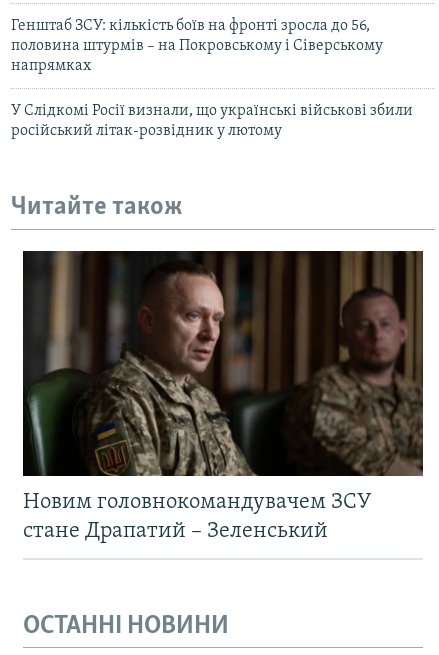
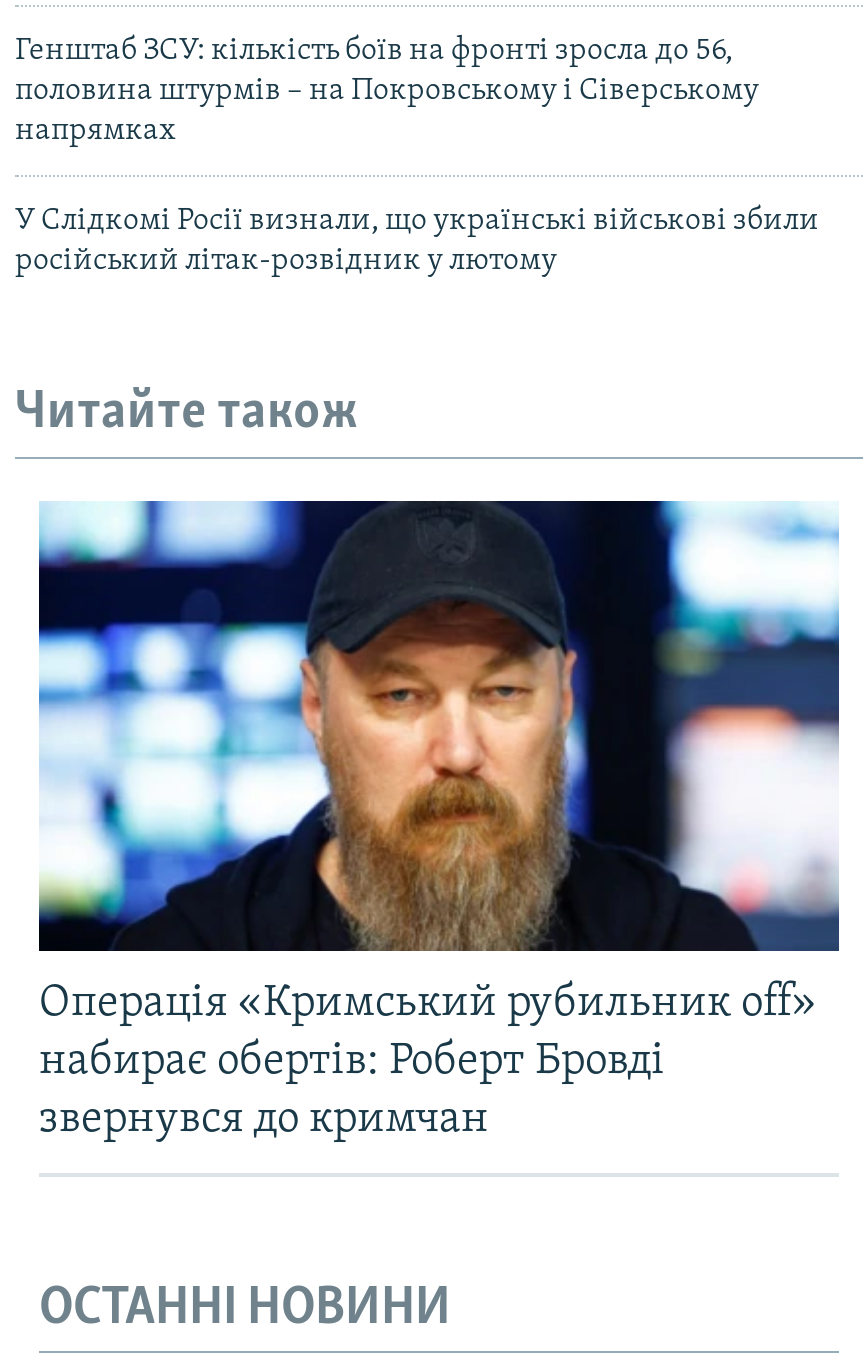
- [image]
- Новим головнокомандувачем ЗСУ
- стане Драпатий – Зеленський
+ [image]
+ Операція «Кримський рубильник off»
+ набирає обертів: Роберт Бровді
+ звернувся до кримчан
